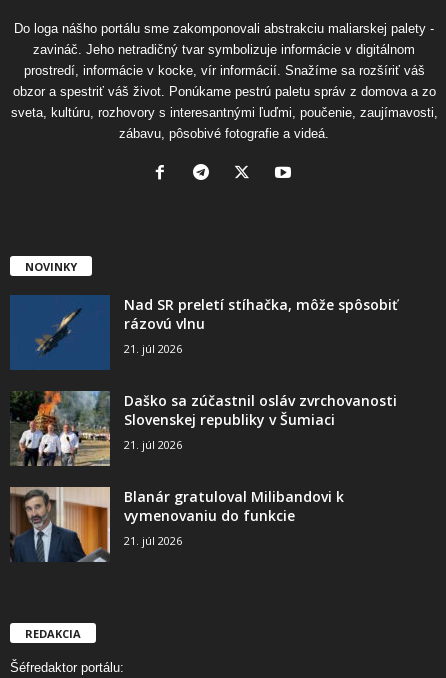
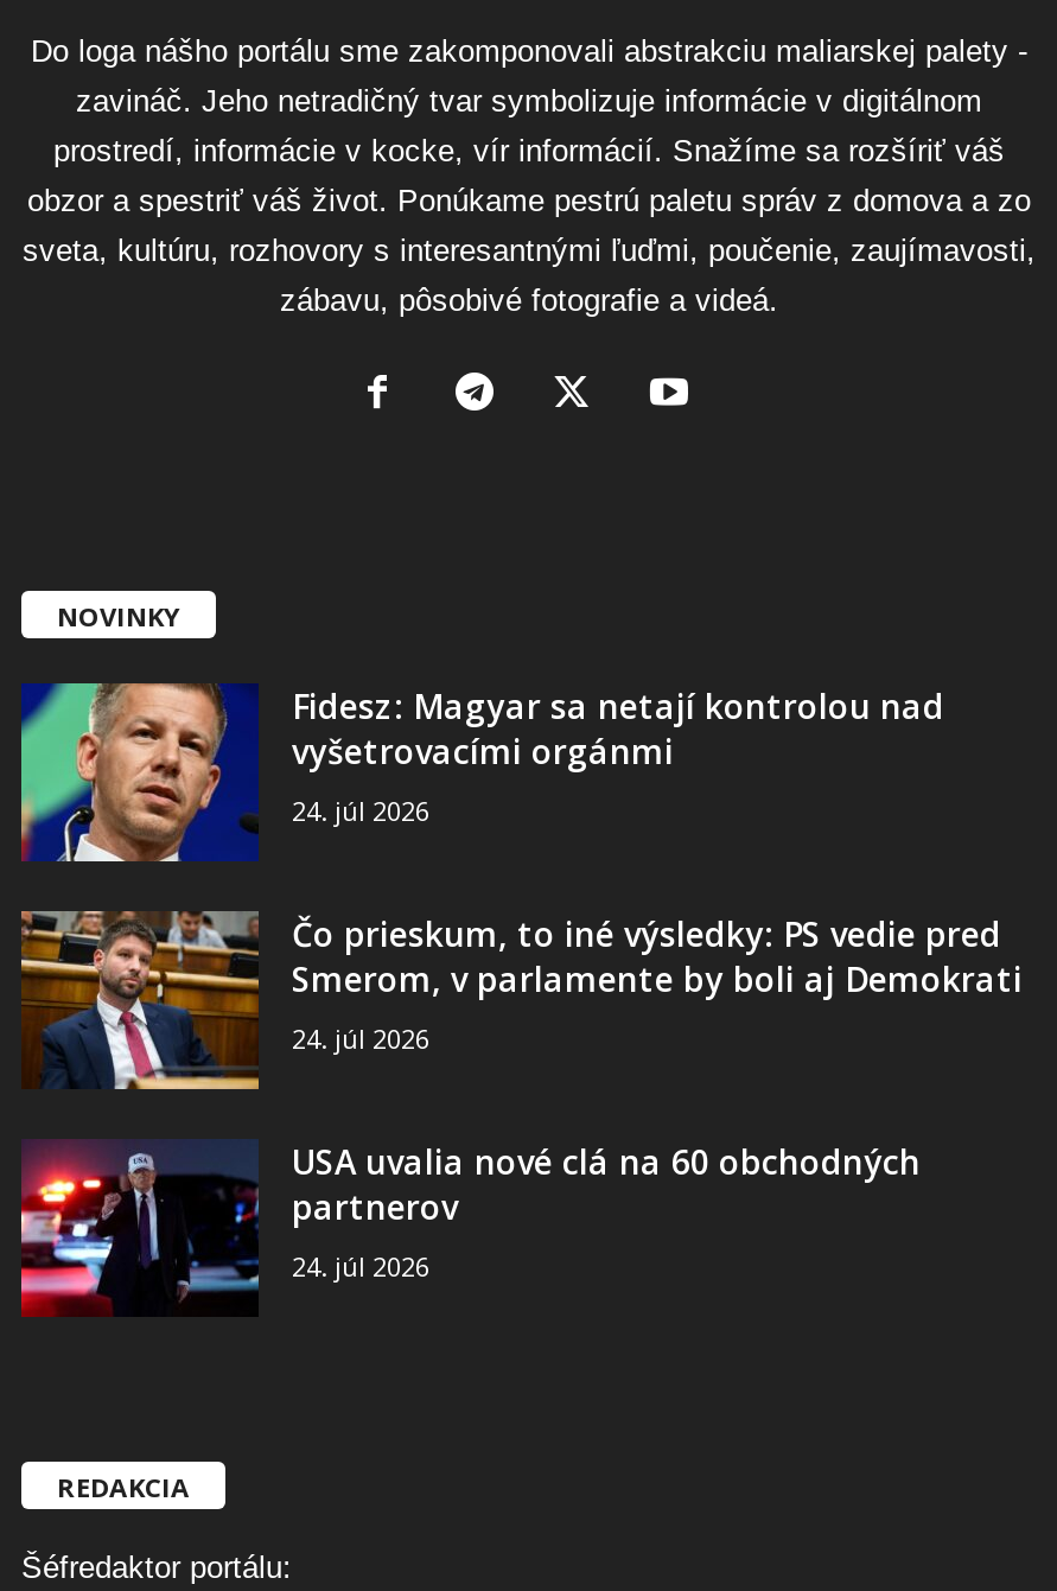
- [image]
- Nad SR preletí stíhačka, môže spôsobiť
- rázovú vlnu
- 21. júl 2026
+ [image]
+ Fidesz: Magyar sa netají kontrolou nad
+ vyšetrovacími orgánmi
+ 24. júl 2026

- [image]
- Daško sa zúčastnil osláv zvrchovanosti
- Slovenskej republiky v Šumiaci
- 21. júl 2026
+ [image]
+ Čo prieskum, to iné výsledky: PS vedie pred
+ Smerom, v parlamente by boli aj Demokrati
+ 24. júl 2026

- [image]
- Blanár gratuloval Milibandovi k
- vymenovaniu do funkcie
- 21. júl 2026
+ [image]
+ USA uvalia nové clá na 60 obchodných
+ partnerov
+ 24. júl 2026
